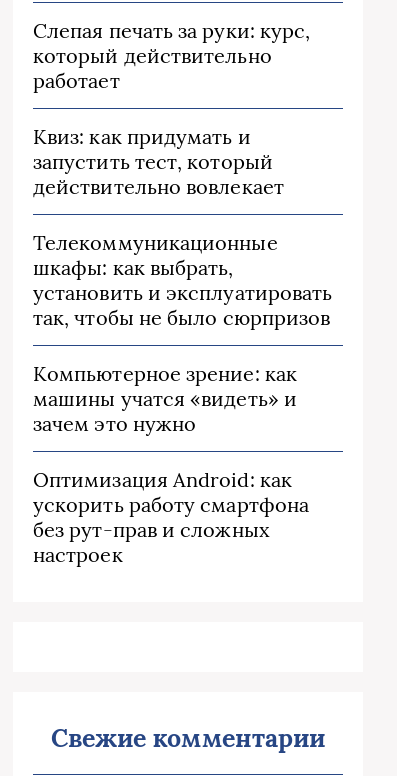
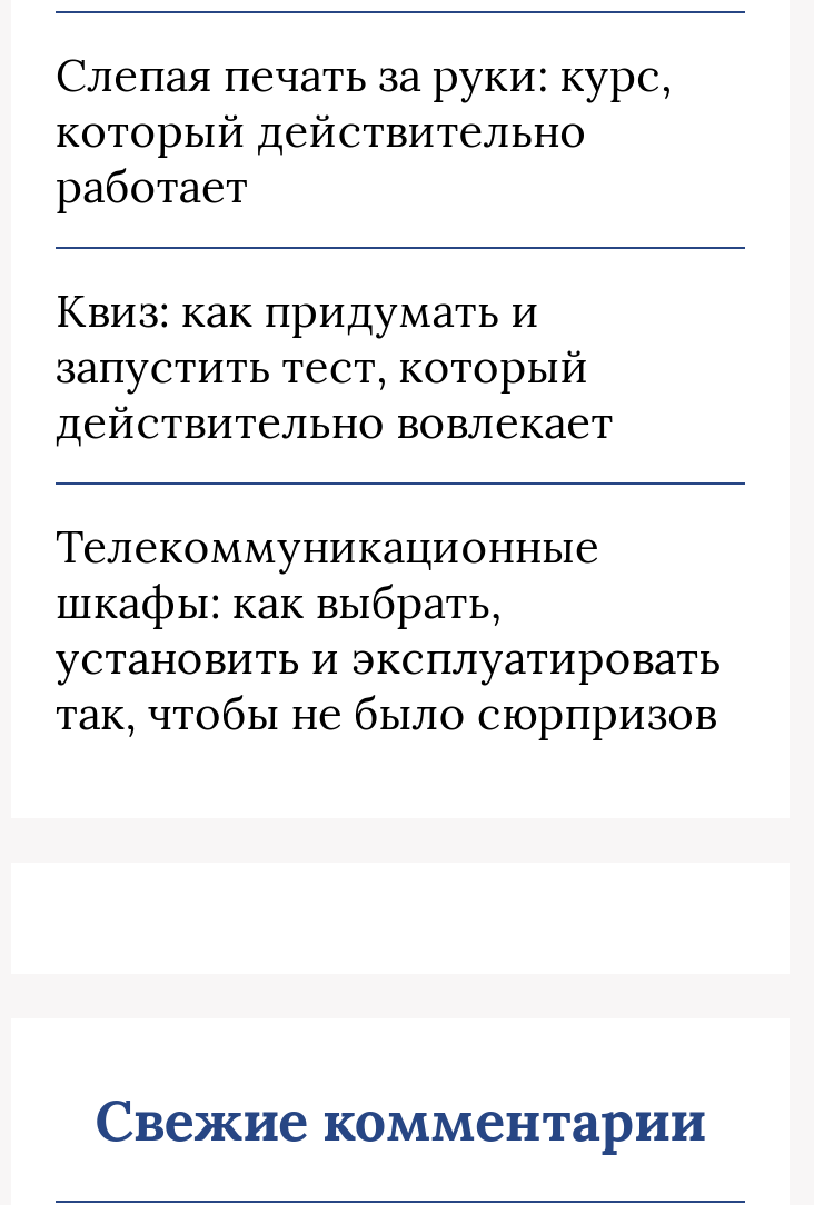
- Компьютерное зрение: как
- машины учатся «видеть» и
- зачем это нужно
- Оптимизация Android: как
- ускорить работу смартфона
- без рут-прав и сложных
- настроек
